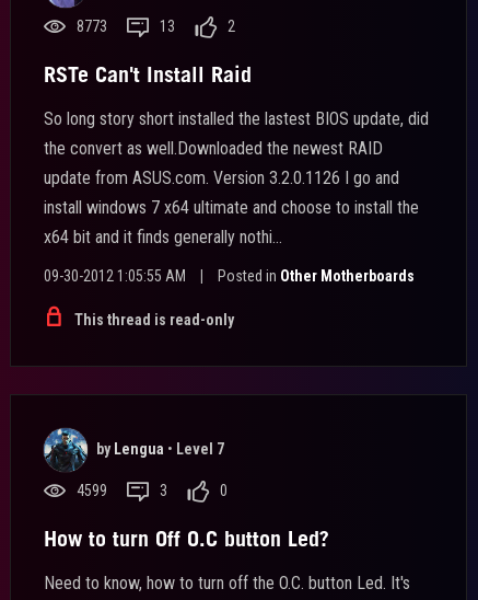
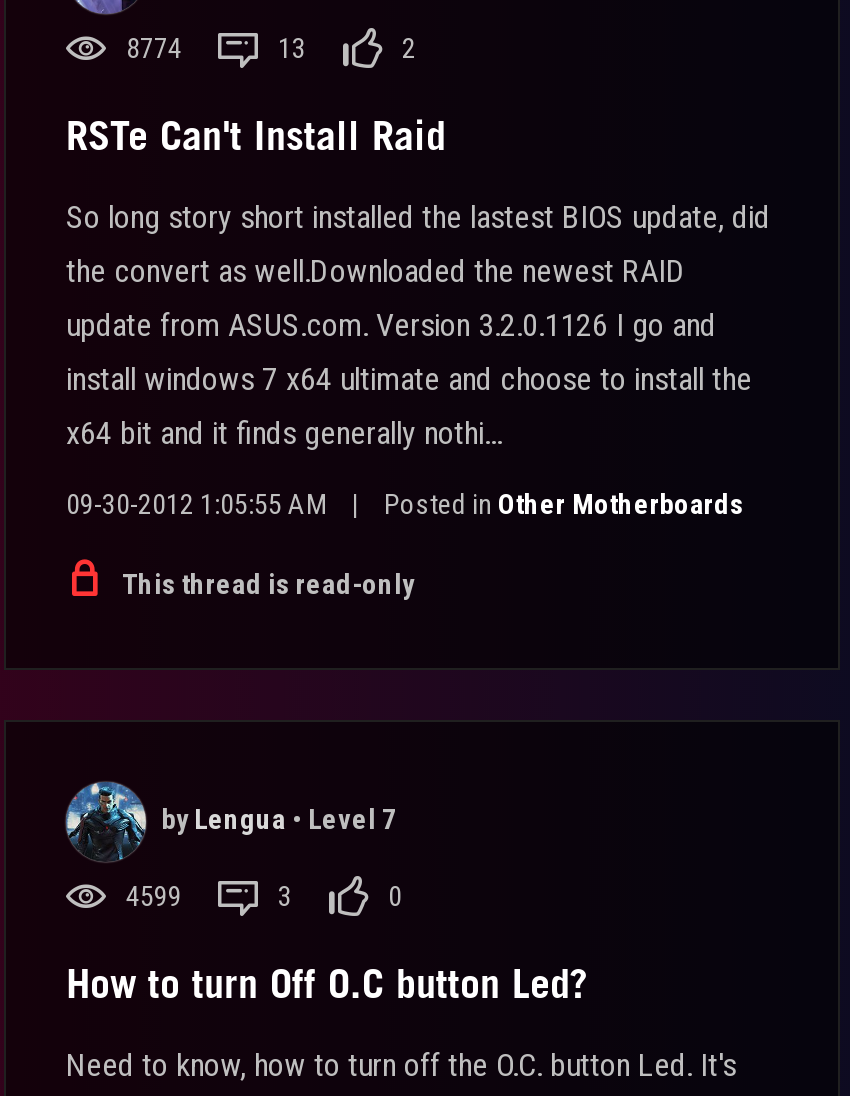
- 8773
+ 8774
